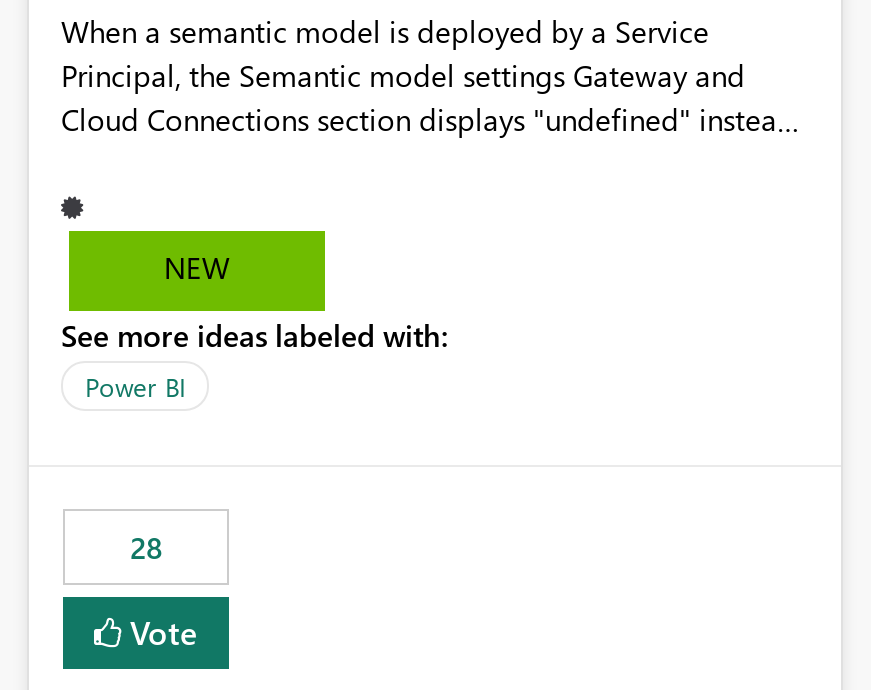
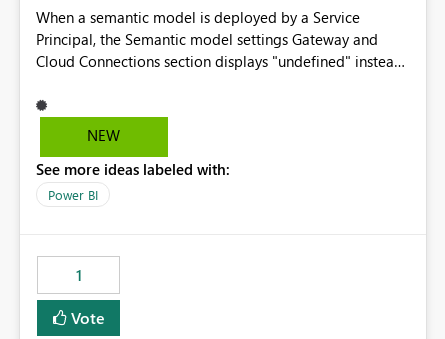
- 28
+ 1
